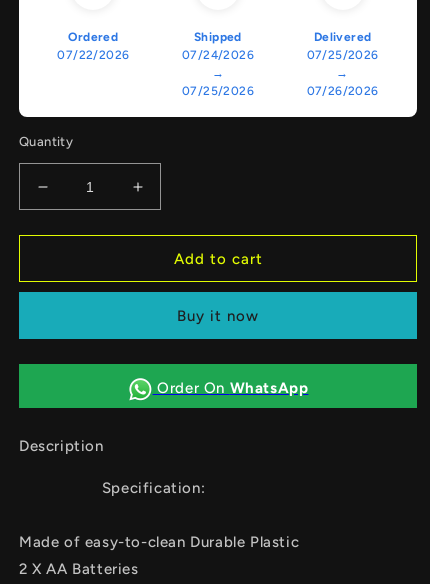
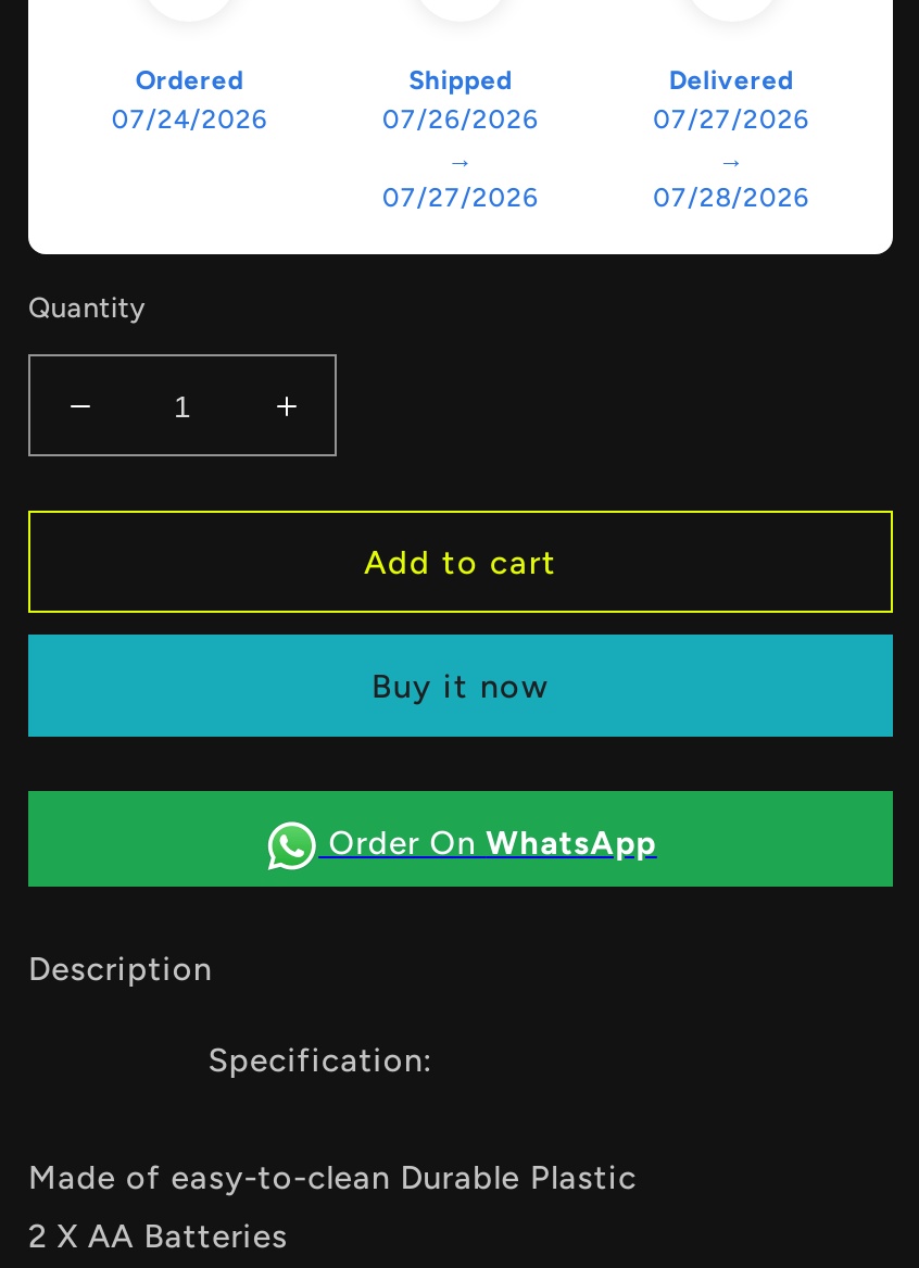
- 07/22/2026
+ 07/24/2026

- 07/24/2026
+ 07/26/2026

- 07/25/2026
+ 07/27/2026

- 07/25/2026
+ 07/27/2026

- 07/26/2026
+ 07/28/2026
